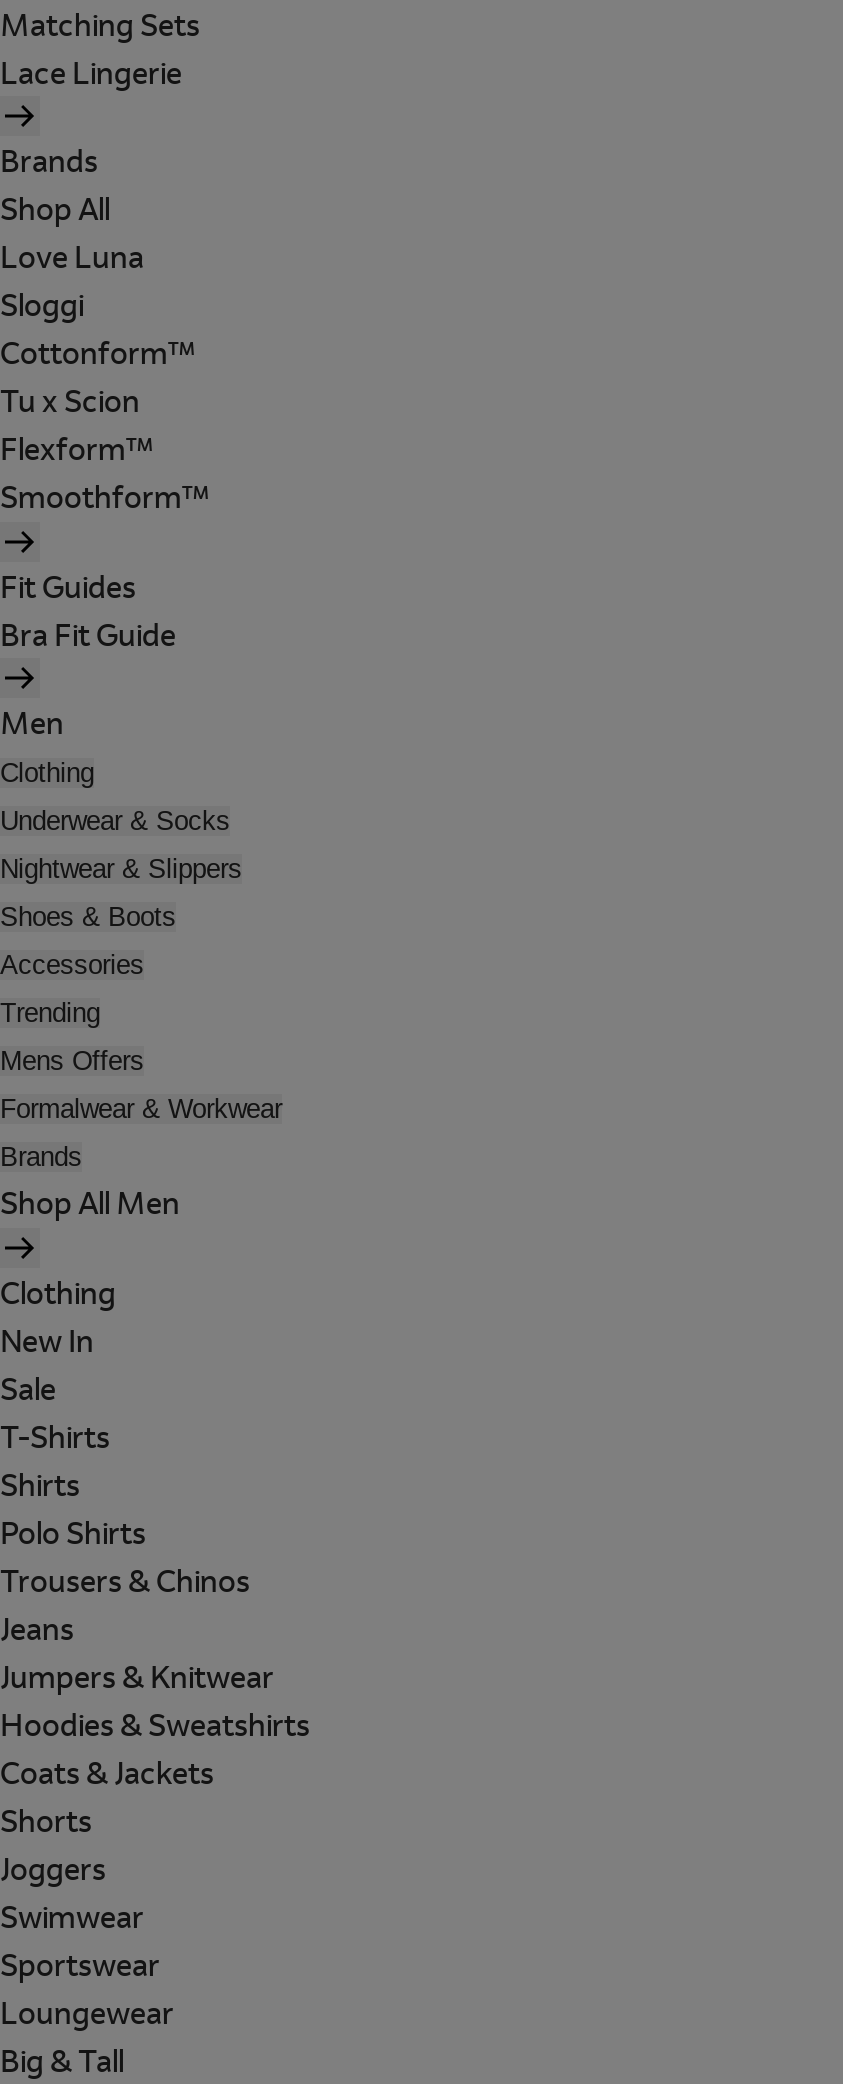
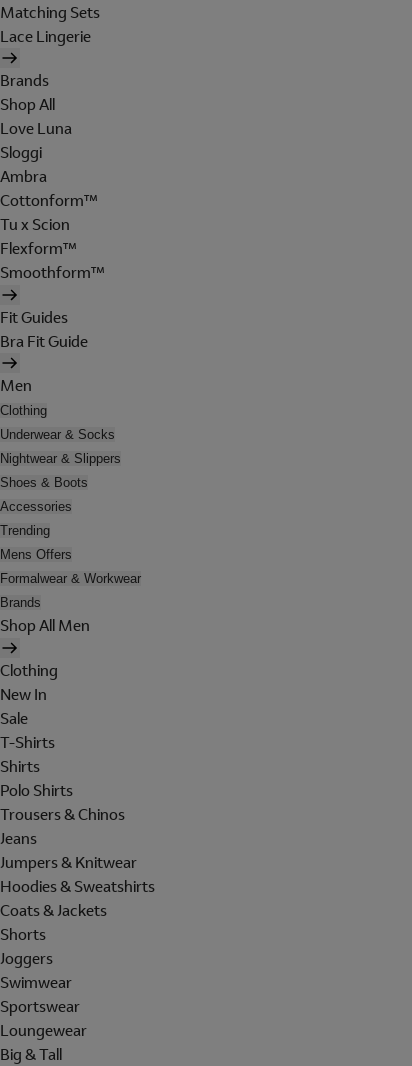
+ Ambra
